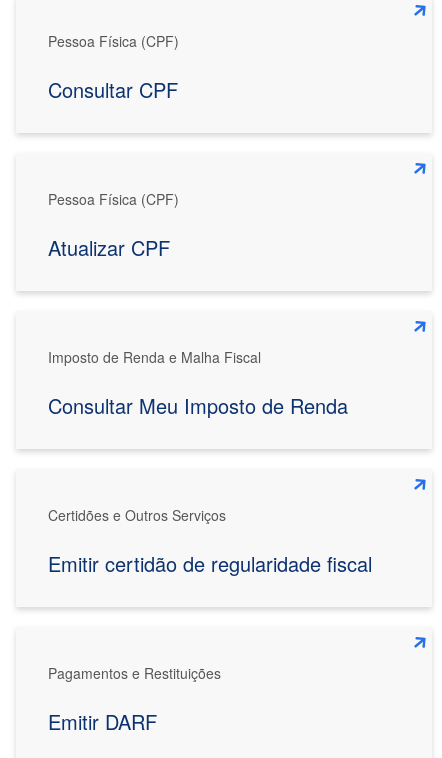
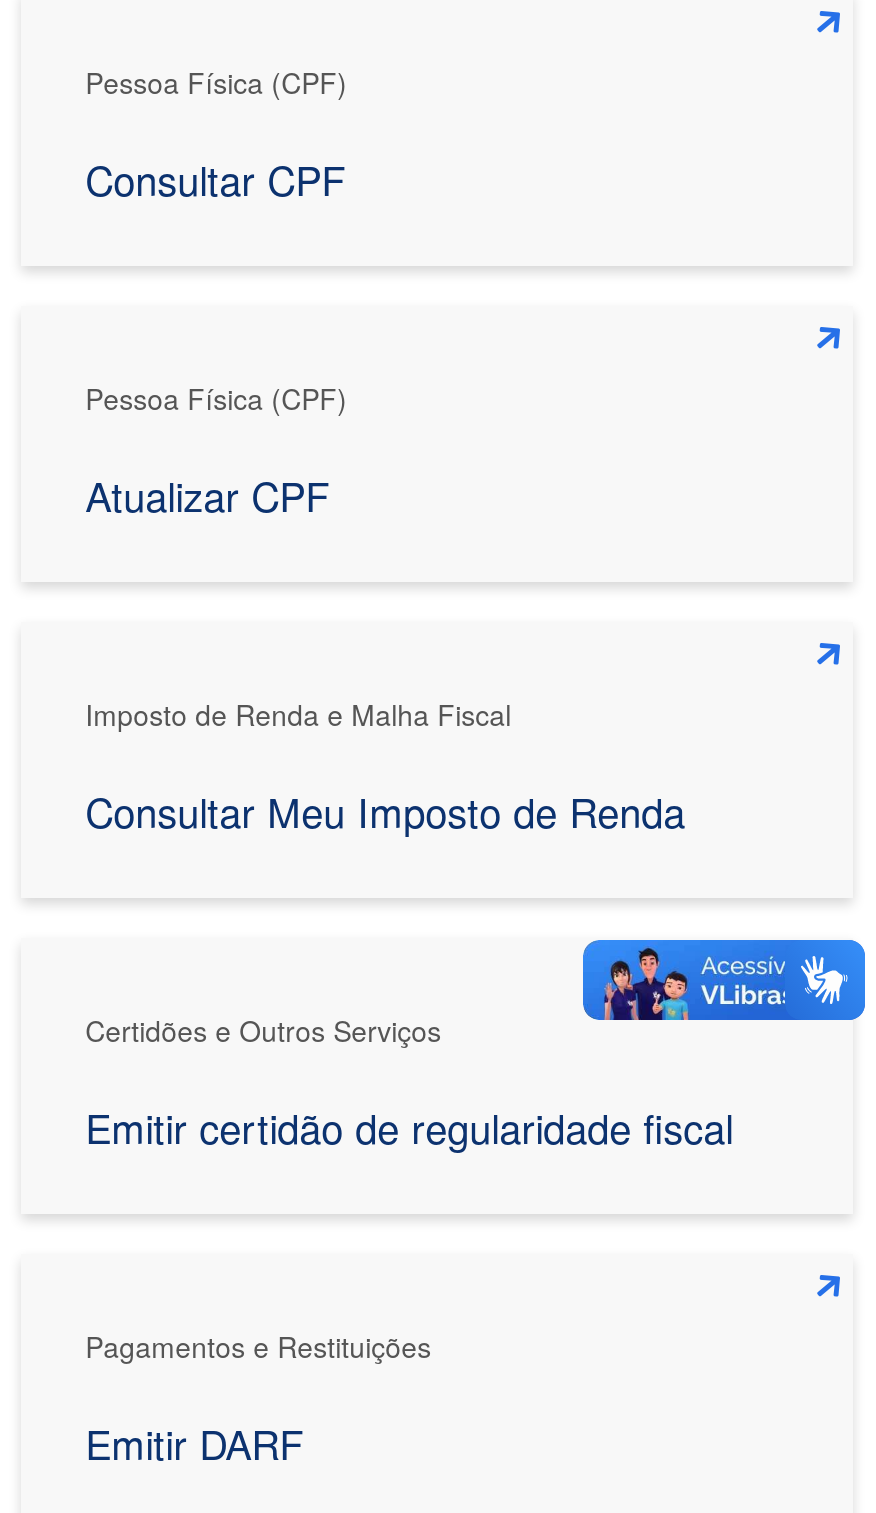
+ [image]
